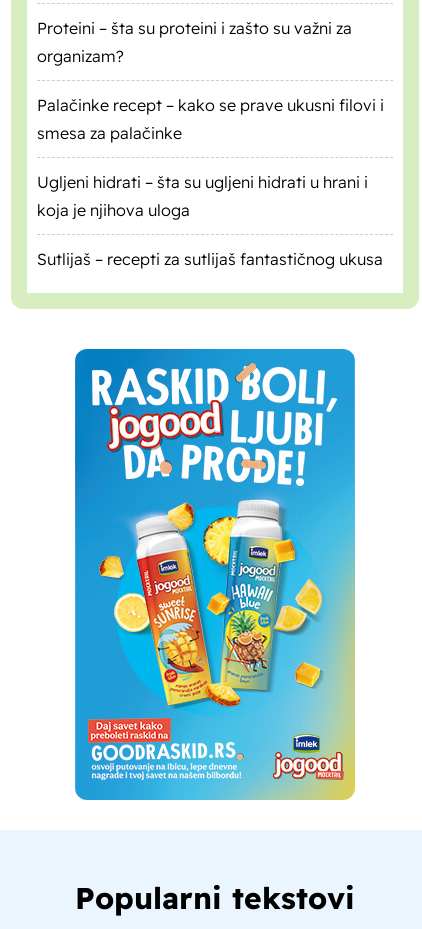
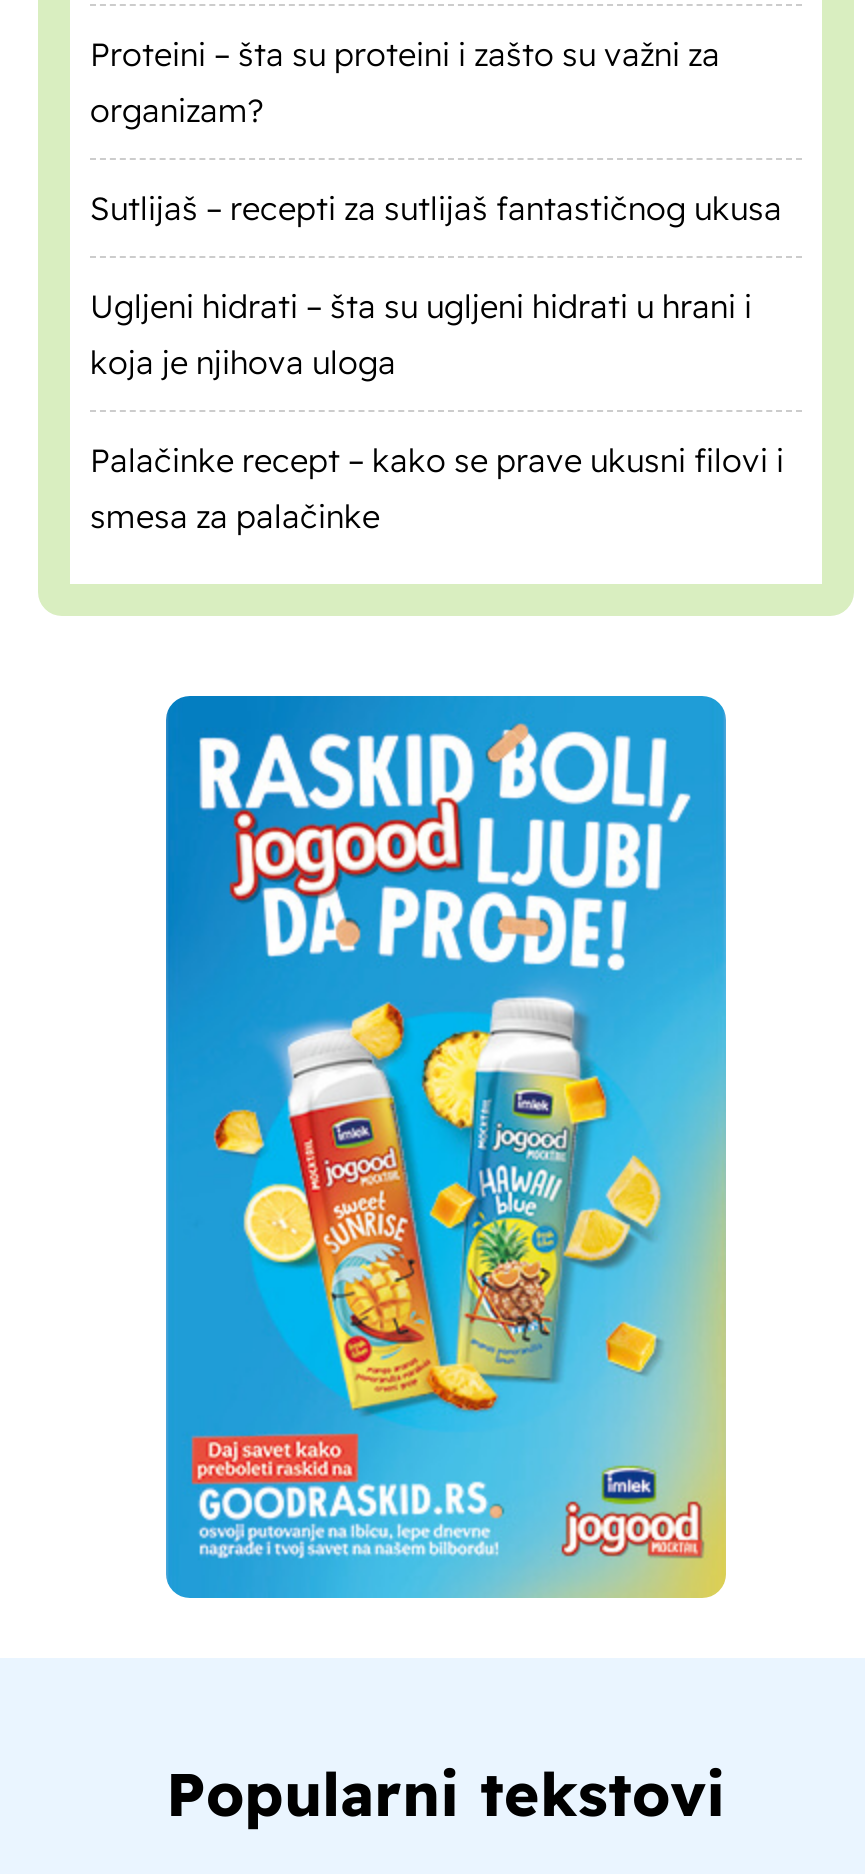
moved down: Palačinke recept – kako se prave ukusni filovi i | smesa za palačinke

moved up: Ugljeni hidrati – šta su ugljeni hidrati u hrani i | koja je njihova uloga | Sutlijaš – recepti za sutlijaš fantastičnog ukusa
